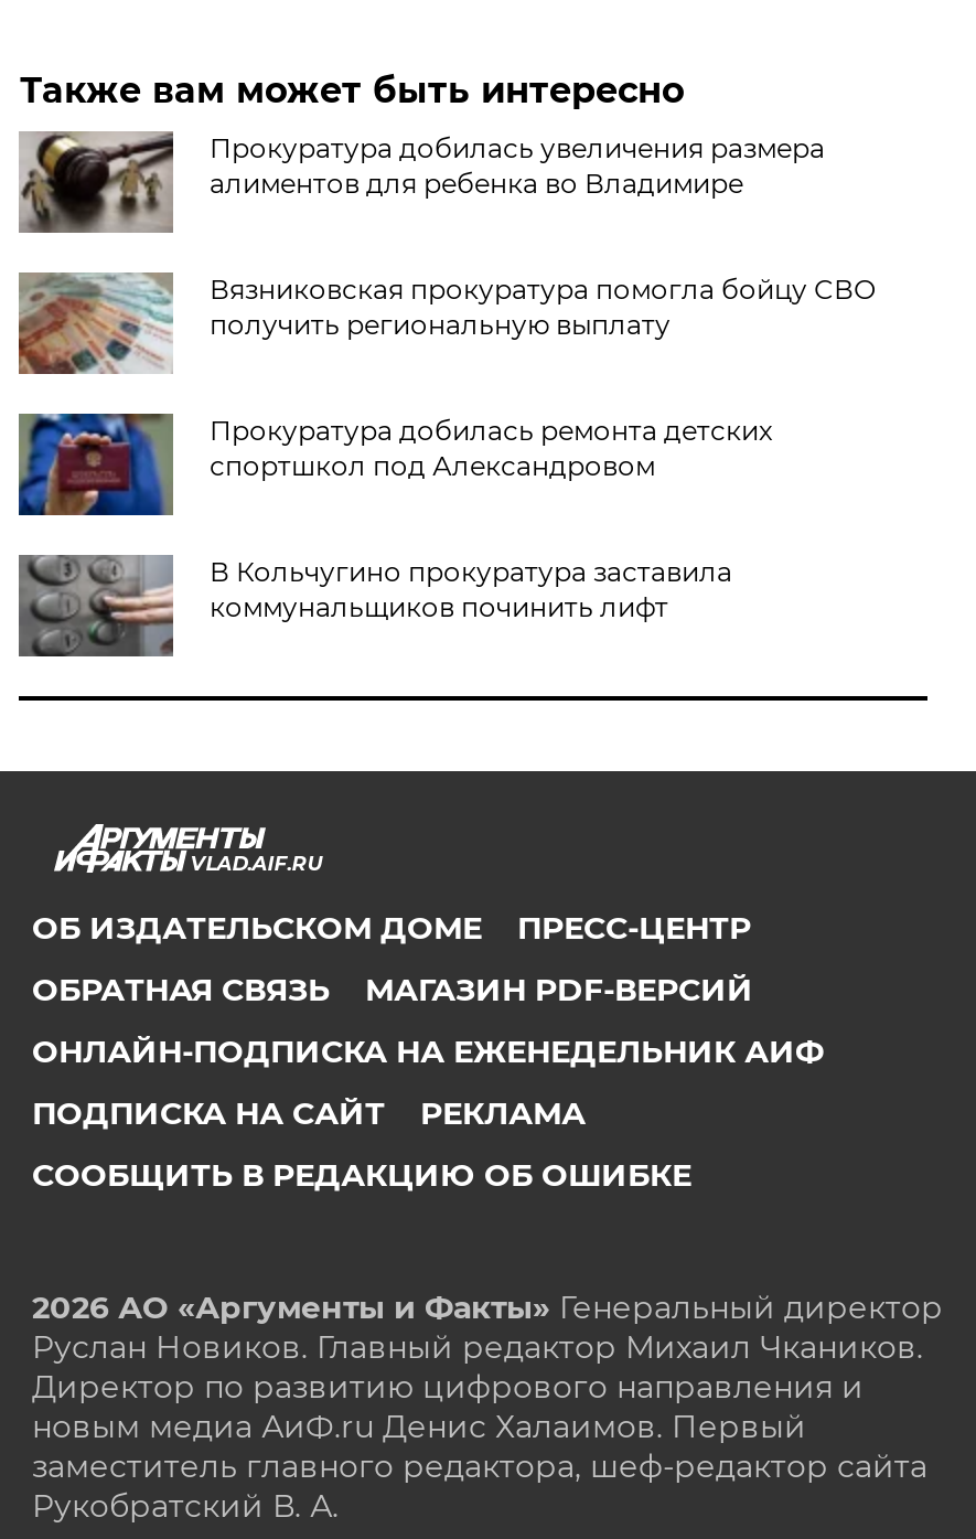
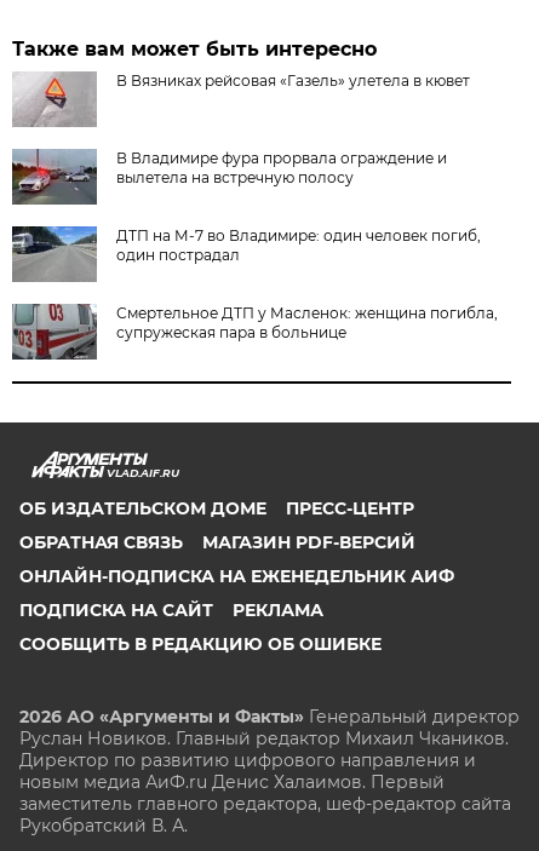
- [image]
- Прокуратура добилась увеличения размера
- алиментов для ребенка во Владимире
+ [image]
+ В Вязниках рейсовая «Газель» улетела в кювет

- [image]
- Вязниковская прокуратура помогла бойцу СВО
- получить региональную выплату
+ [image]
+ В Владимире фура прорвала ограждение и
+ вылетела на встречную полосу

- [image]
- Прокуратура добилась ремонта детских
- спортшкол под Александровом
+ [image]
+ ДТП на М-7 во Владимире: один человек погиб,
+ один пострадал

- [image]
- В Кольчугино прокуратура заставила
- коммунальщиков починить лифт
+ [image]
+ Смертельное ДТП у Масленок: женщина погибла,
+ супружеская пара в больнице
